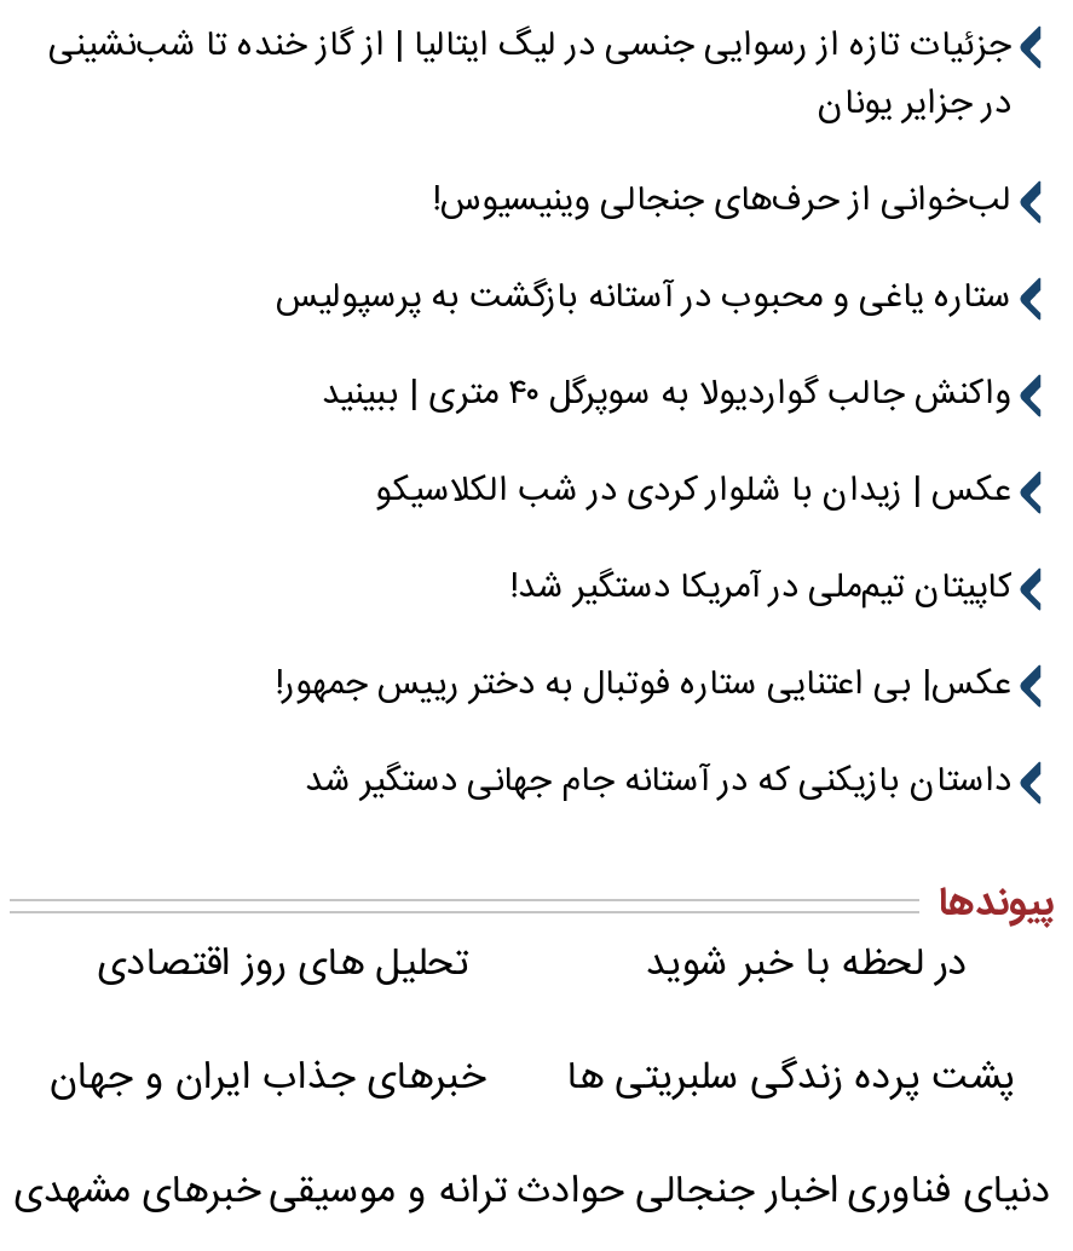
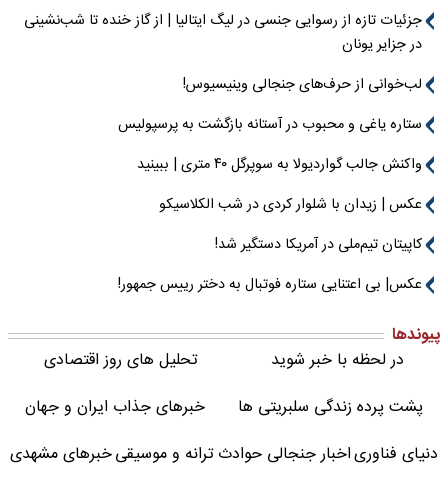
- داستان بازیکنی که در آستانه جام جهانی دستگیر شد
